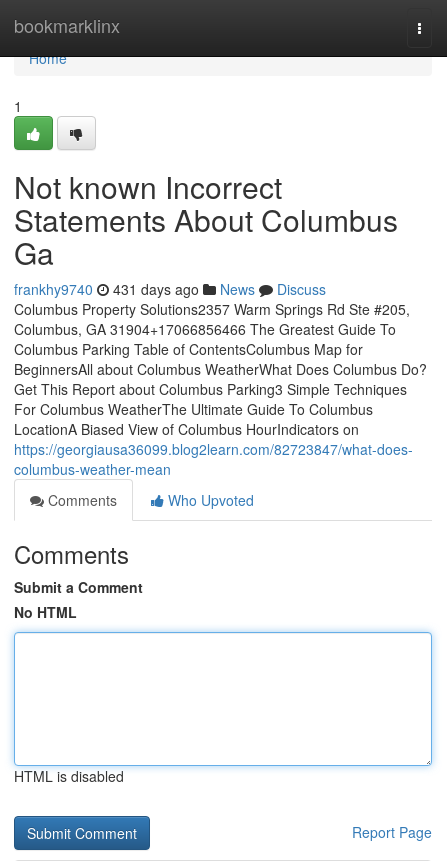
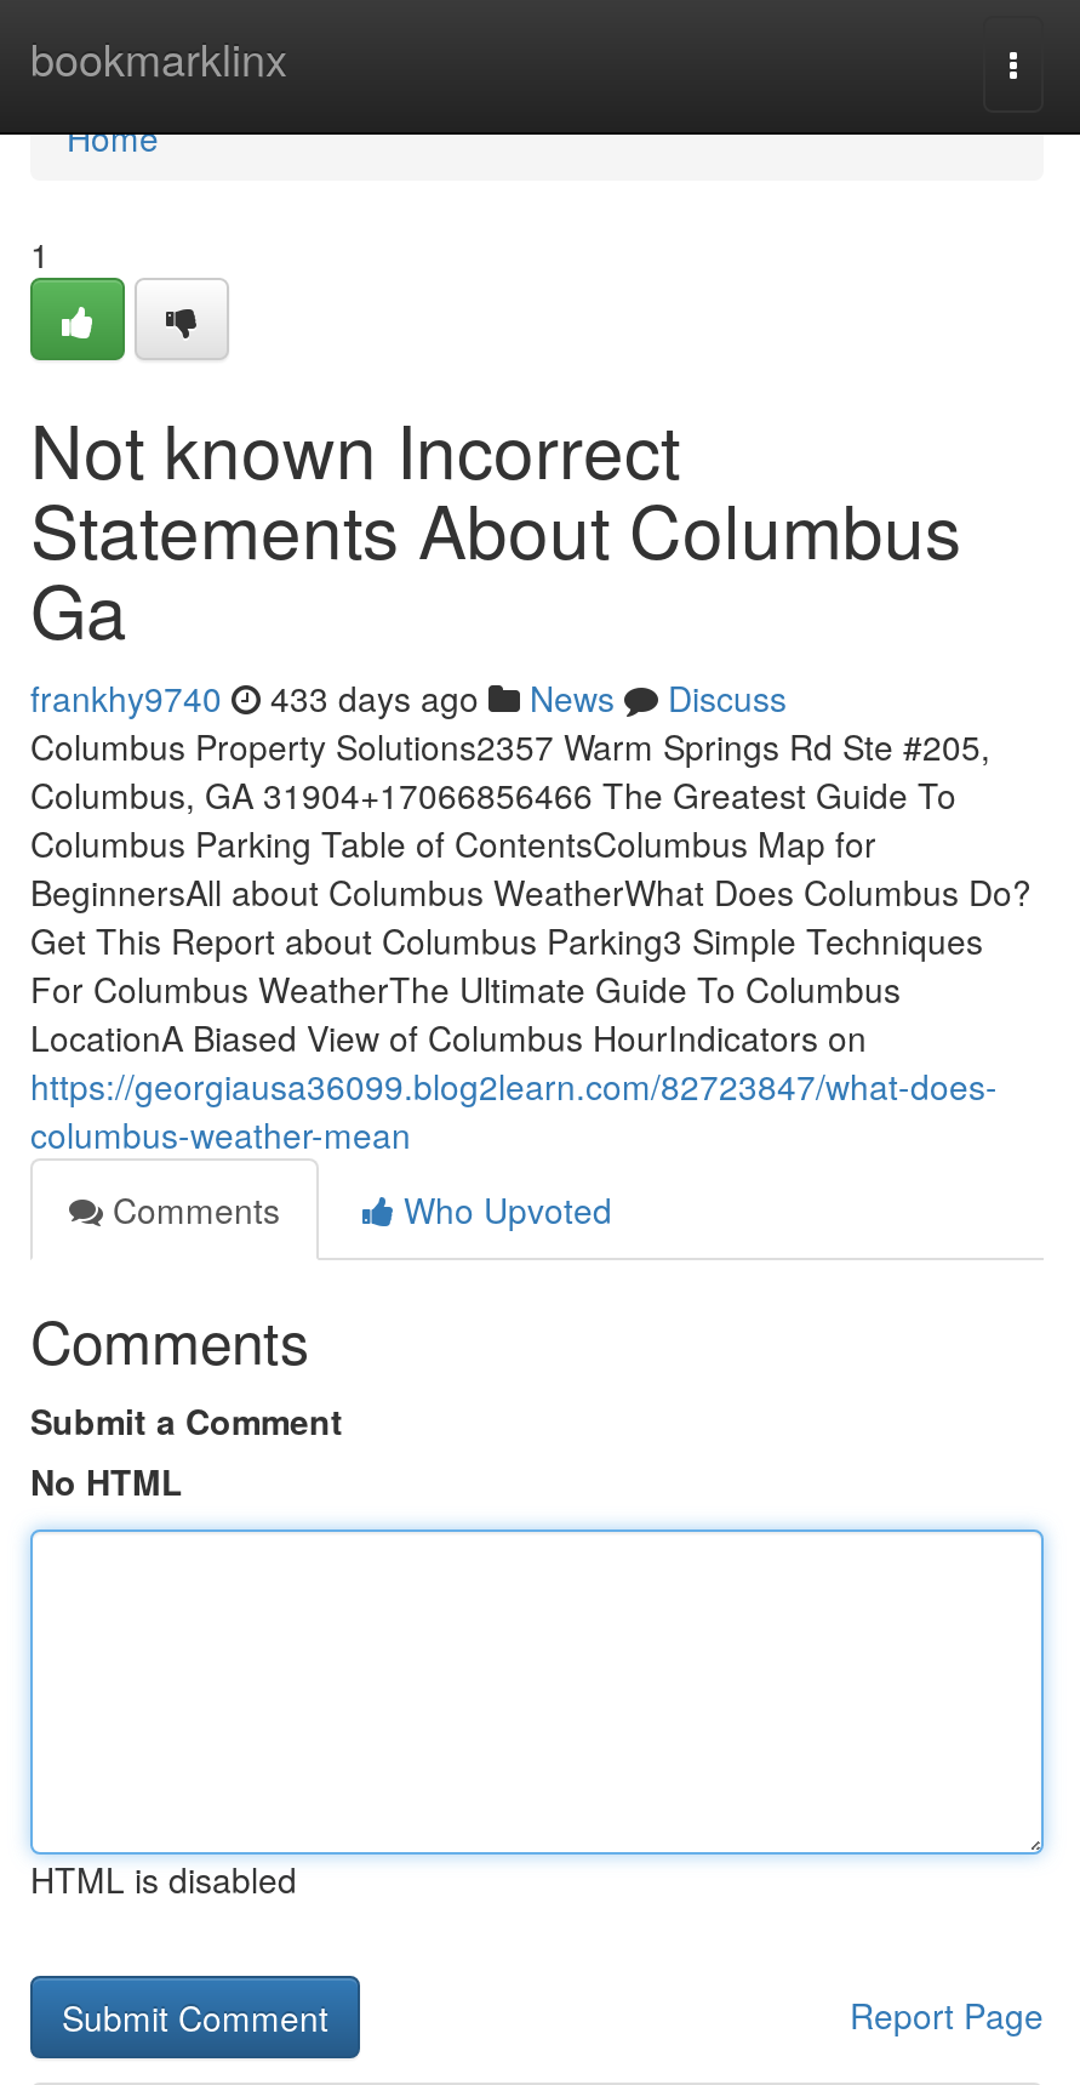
- frankhy9740 431 days ago News Discuss
+ frankhy9740 433 days ago News Discuss
